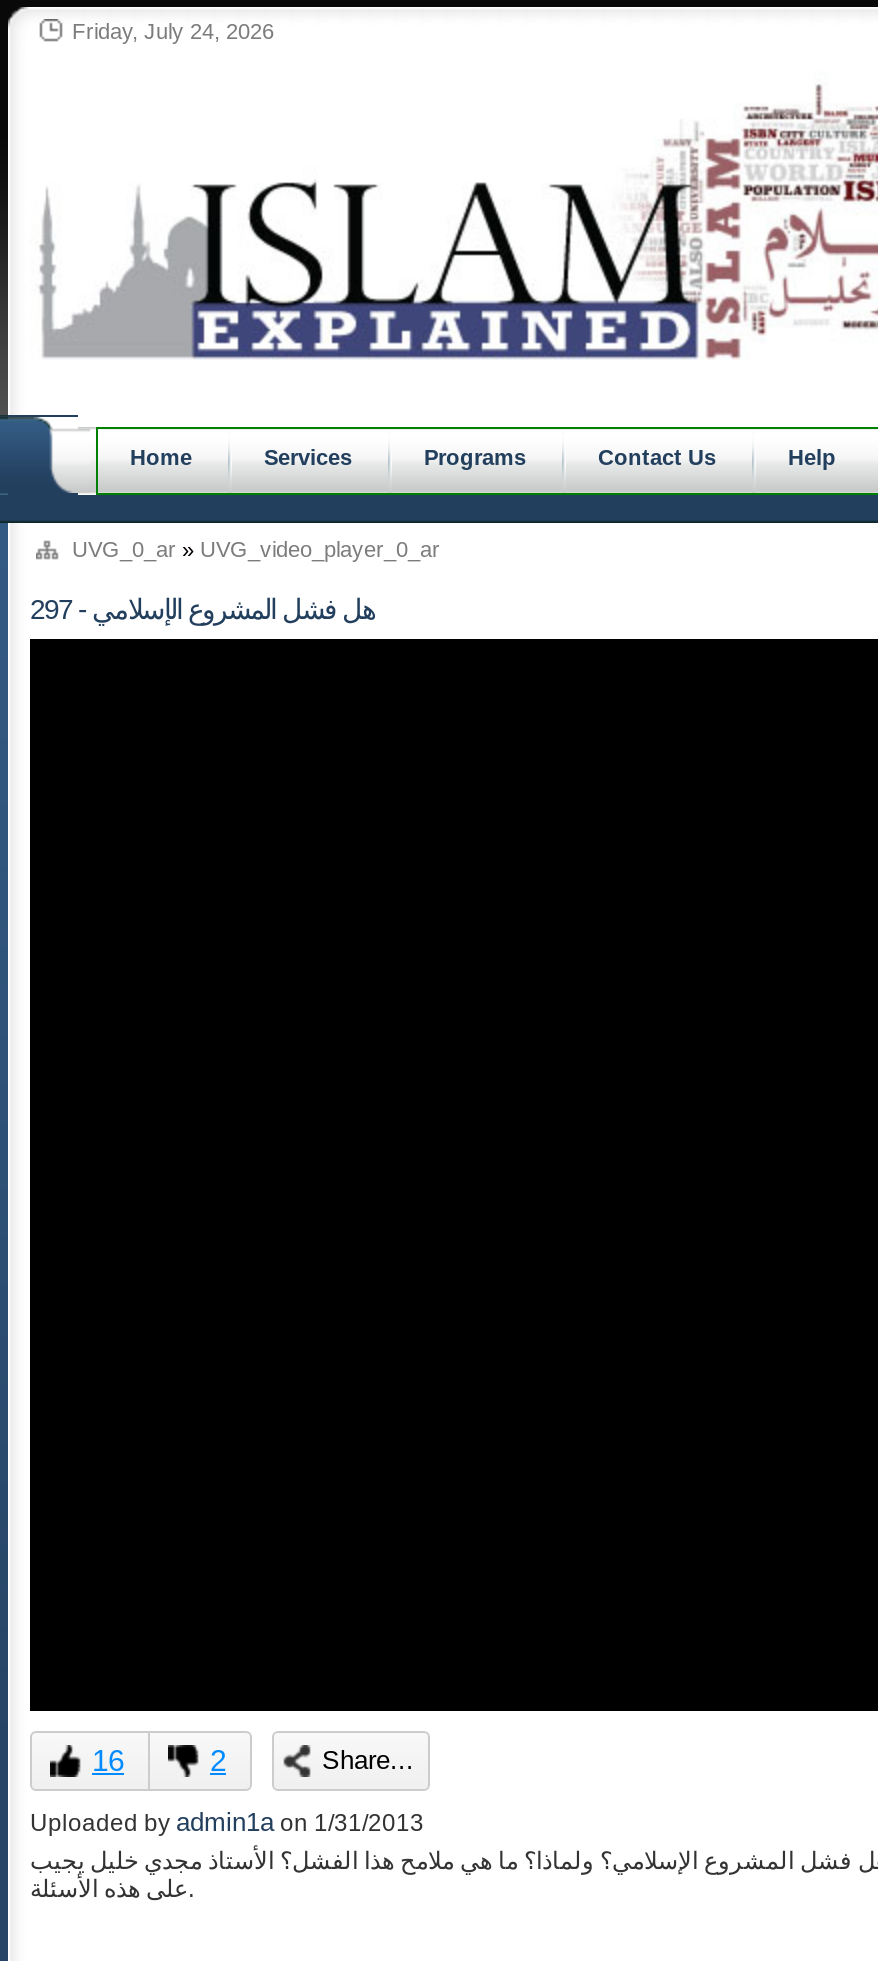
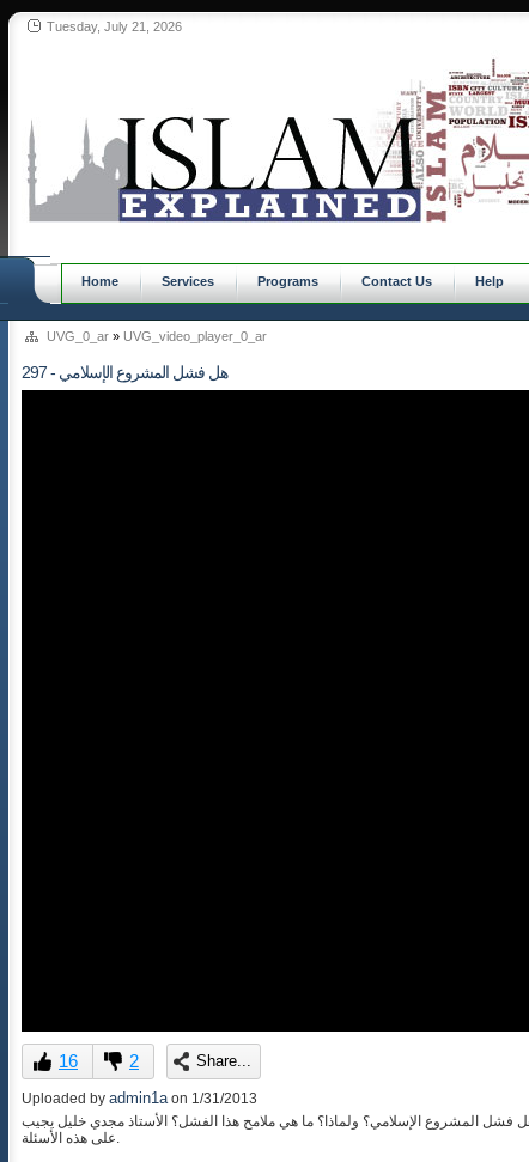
- Friday, July 24, 2026
+ Tuesday, July 21, 2026
